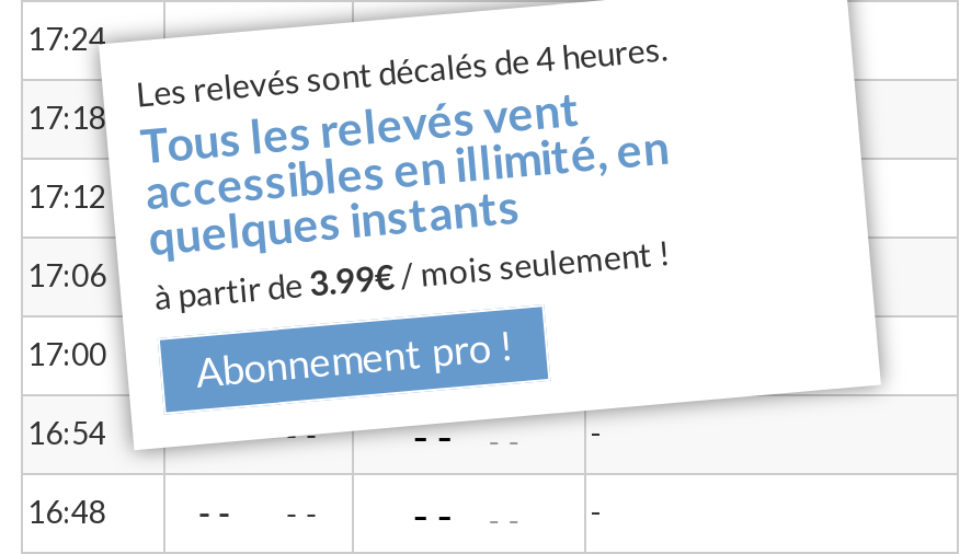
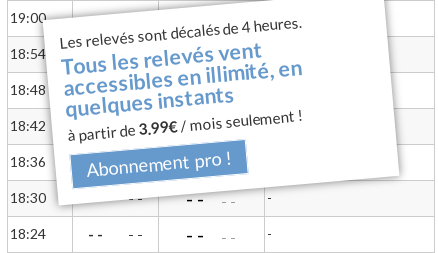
- 17:24
+ 19:00

- 17:18
+ 18:54

- 17:12
+ 18:48

- 17:06
+ 18:42

- 17:00
+ 18:36

- 16:54
+ 18:30

- 16:48
+ 18:24
